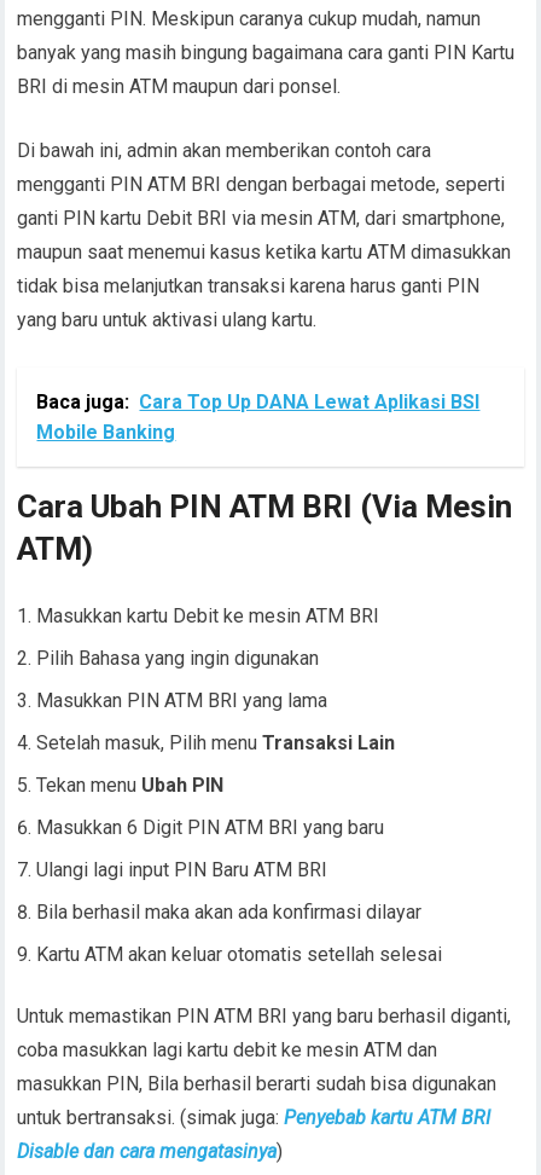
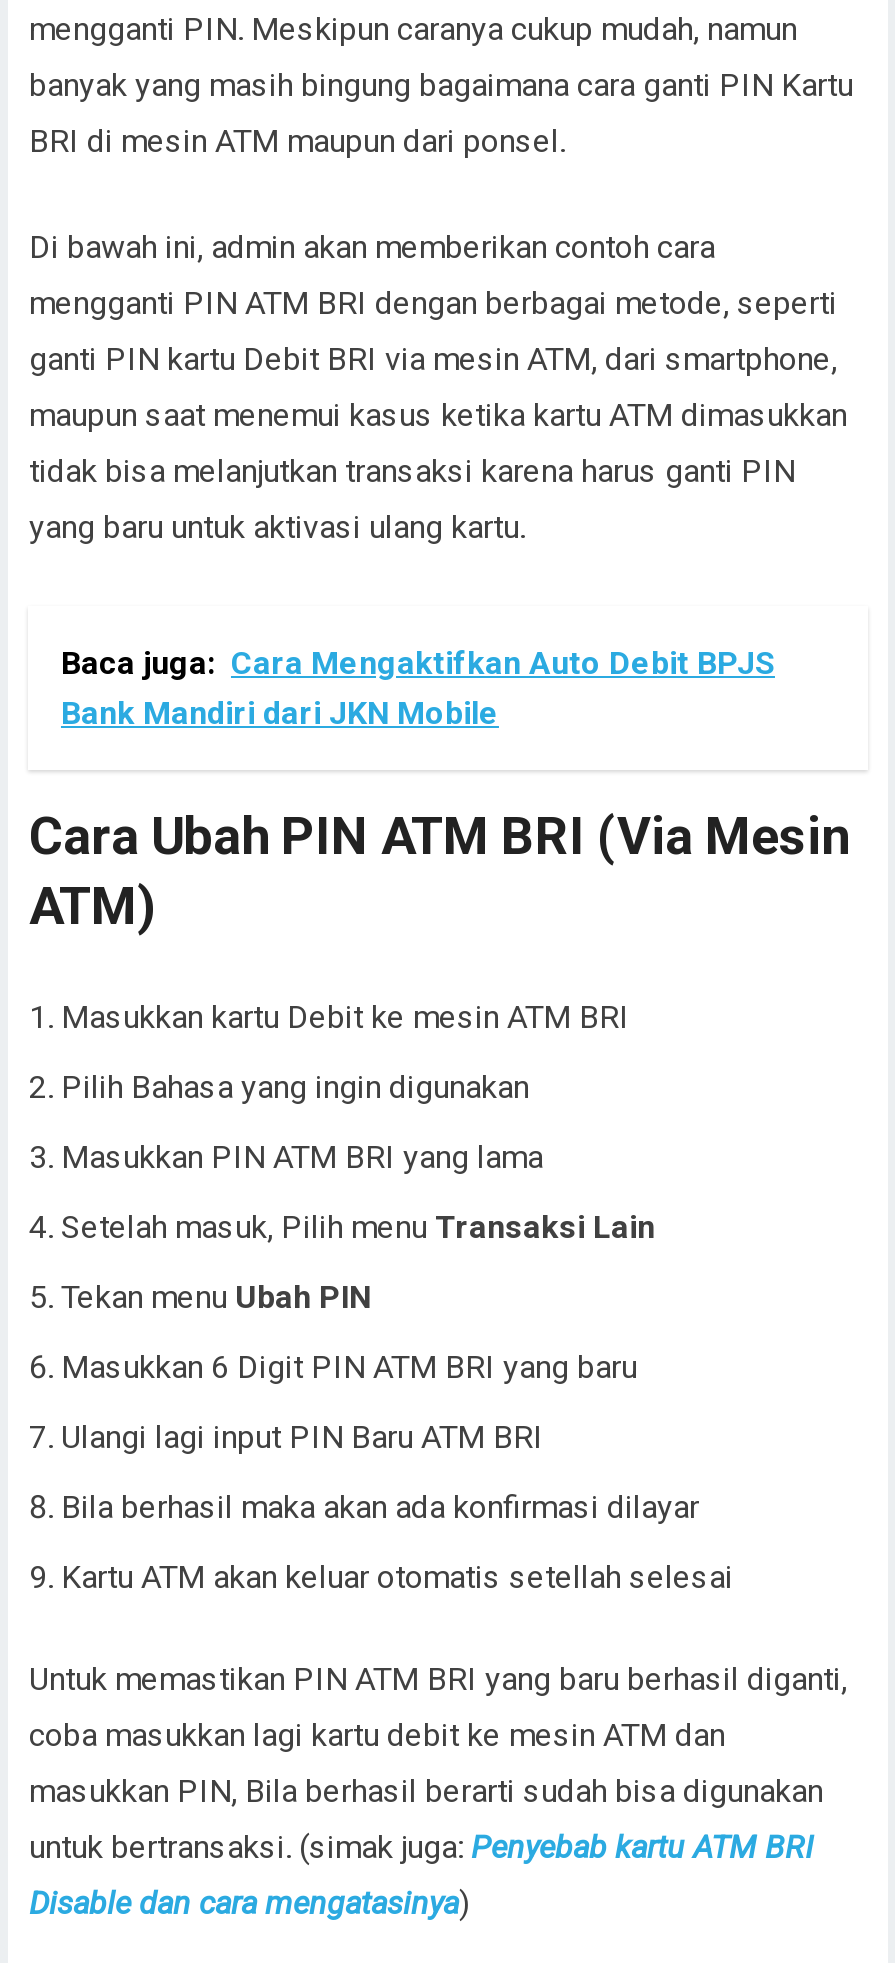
- Baca juga: Cara Top Up DANA Lewat Aplikasi BSI
- Mobile Banking
+ Baca juga: Cara Mengaktifkan Auto Debit BPJS
+ Bank Mandiri dari JKN Mobile
